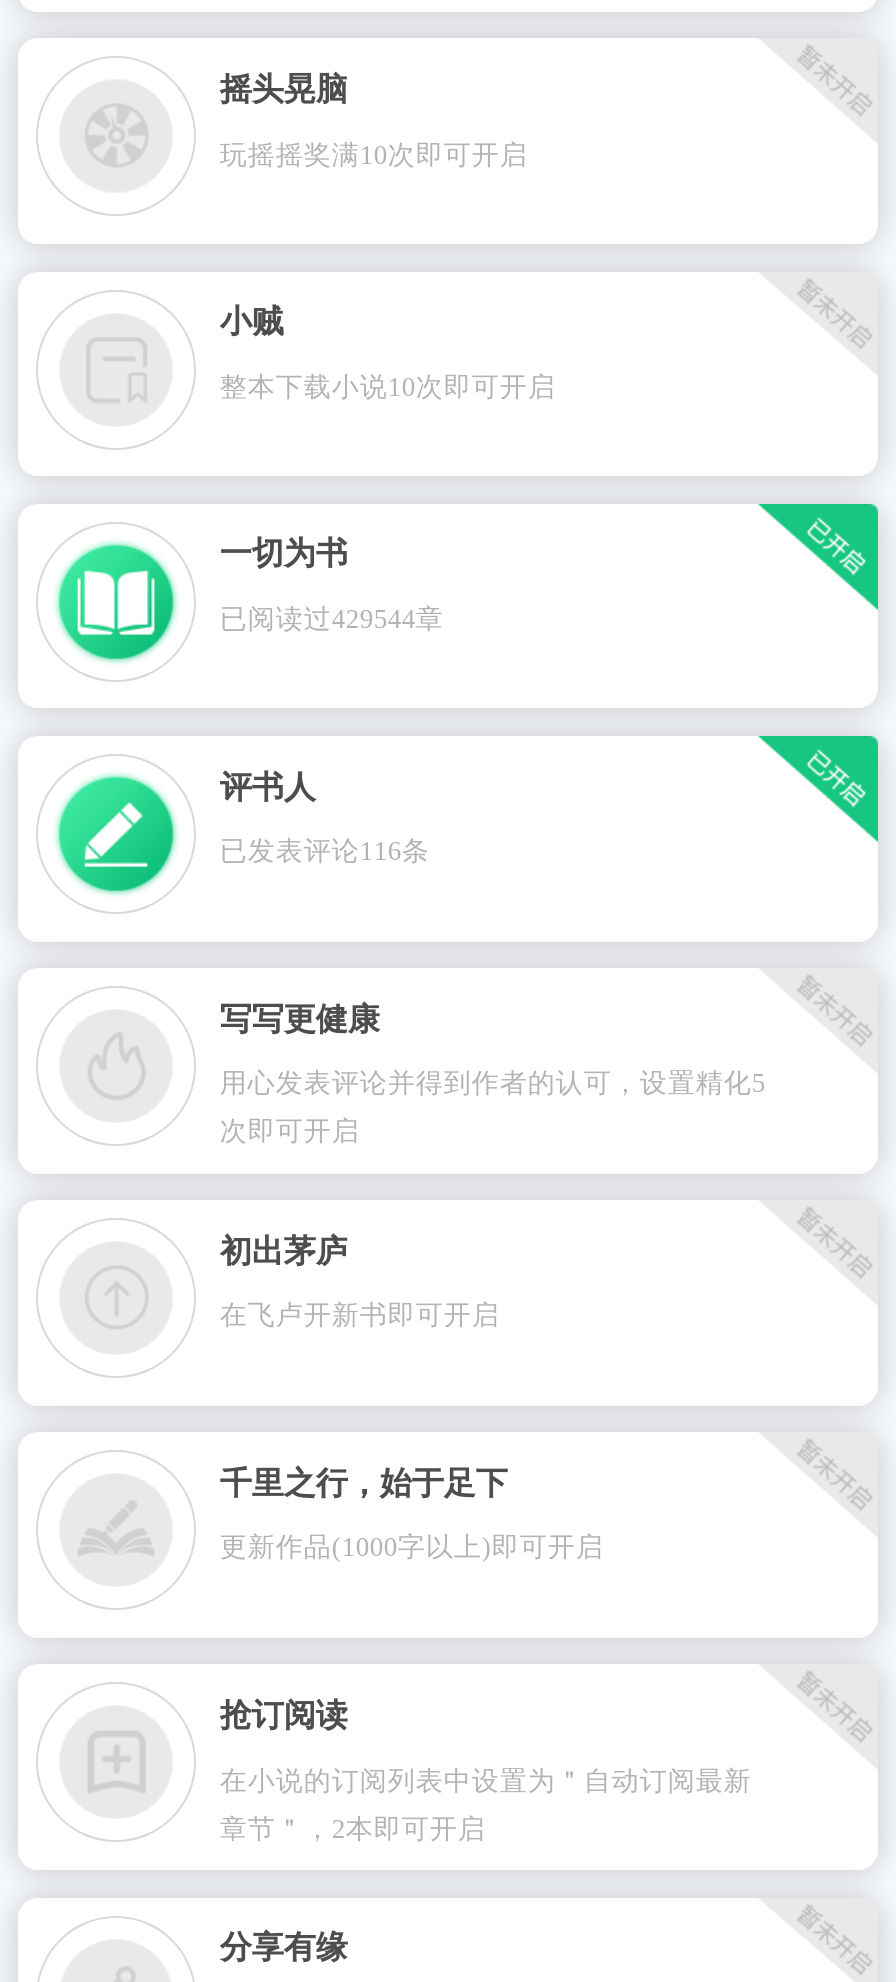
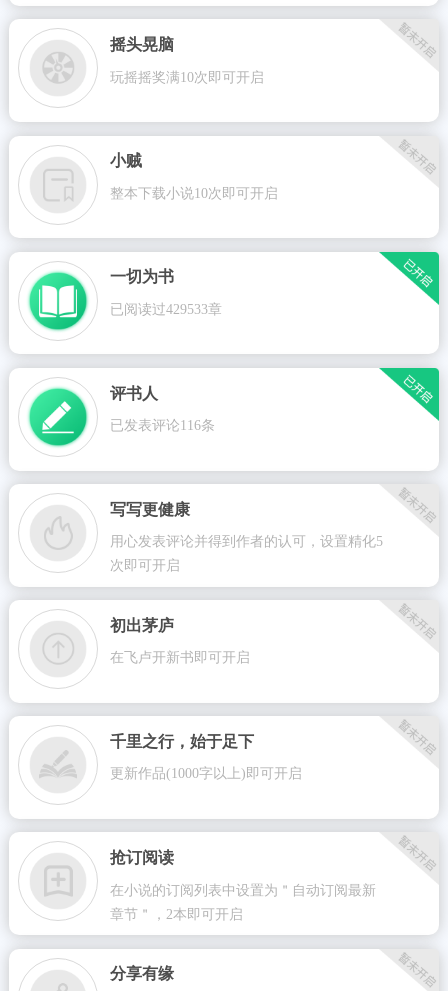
- 已阅读过429544章
+ 已阅读过429533章
